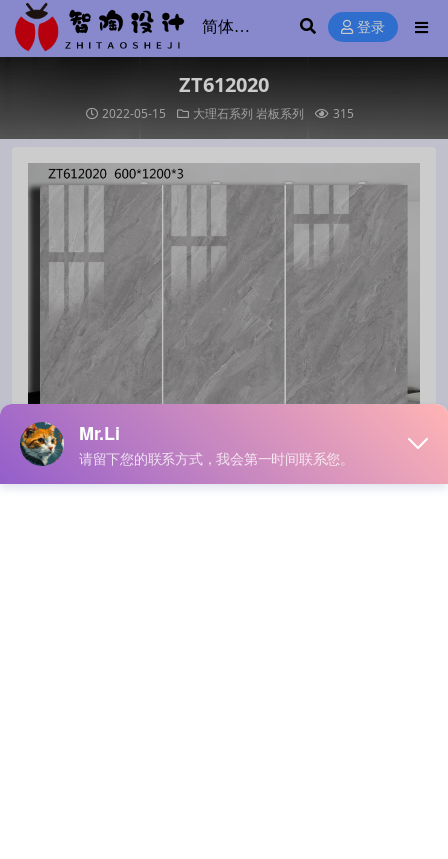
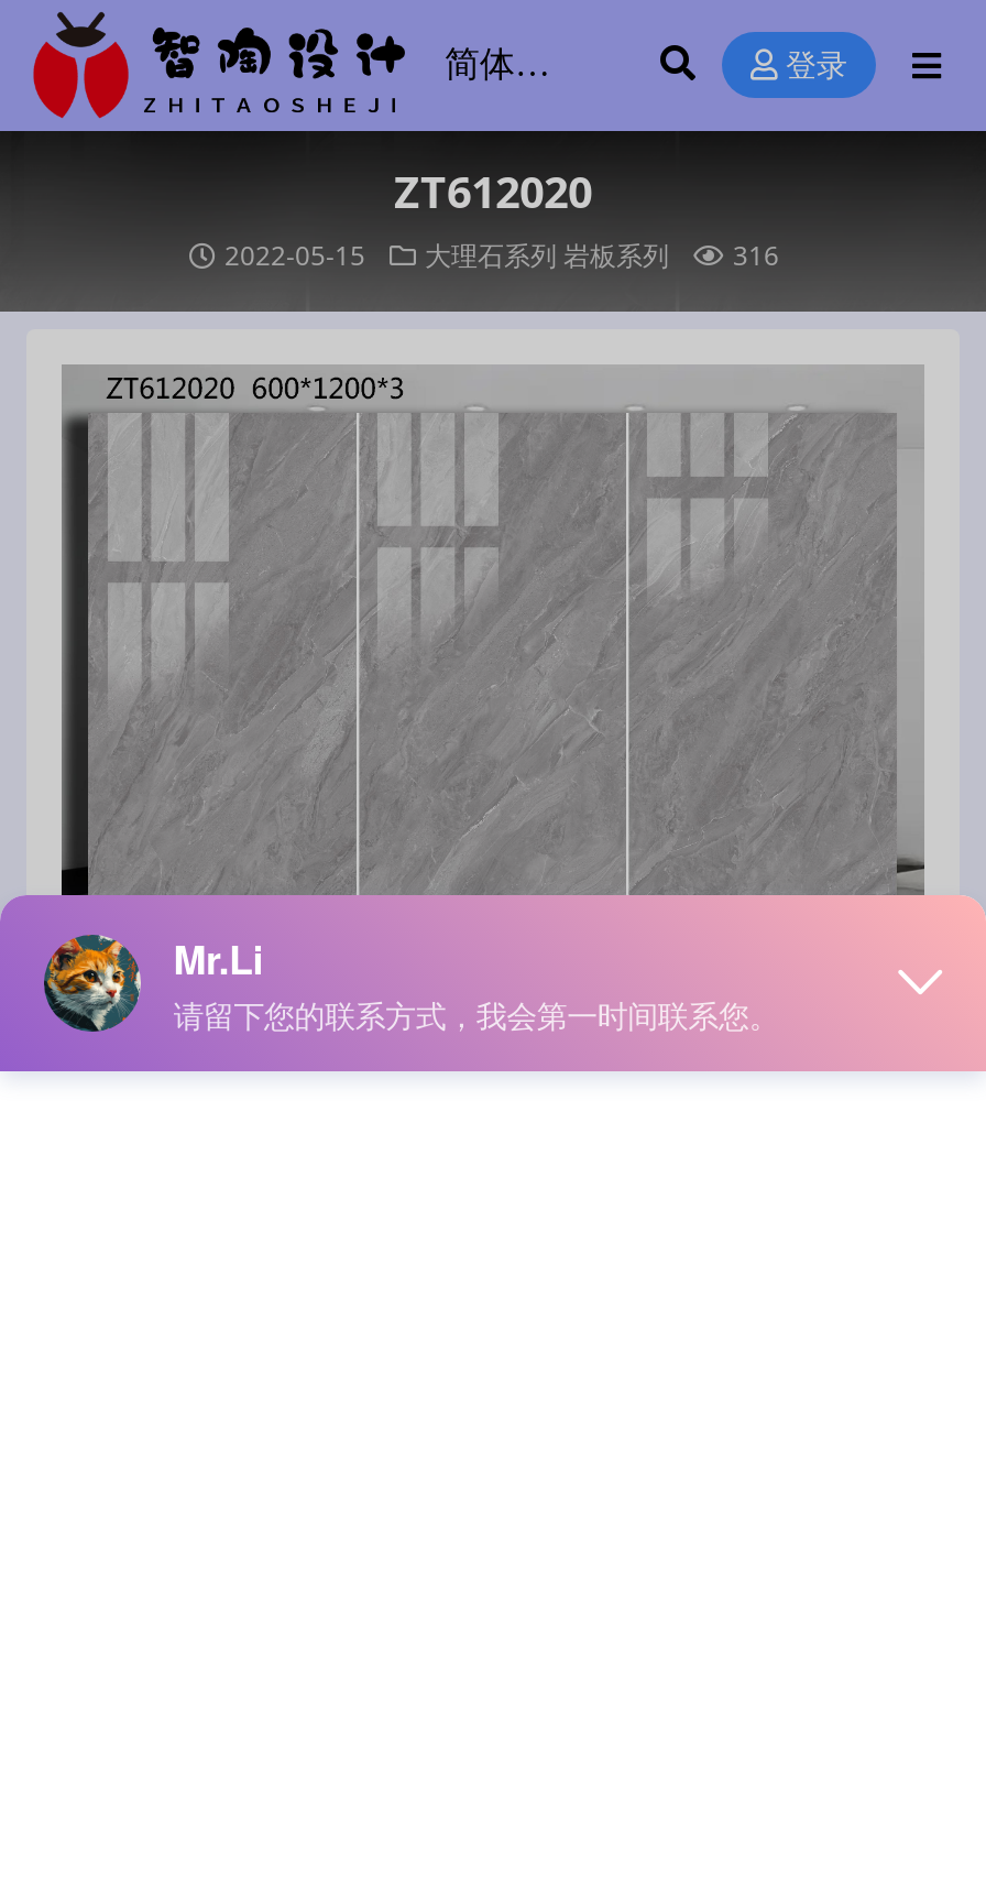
- 2022-05-15 大理石系列 岩板系列 315
+ 2022-05-15 大理石系列 岩板系列 316
